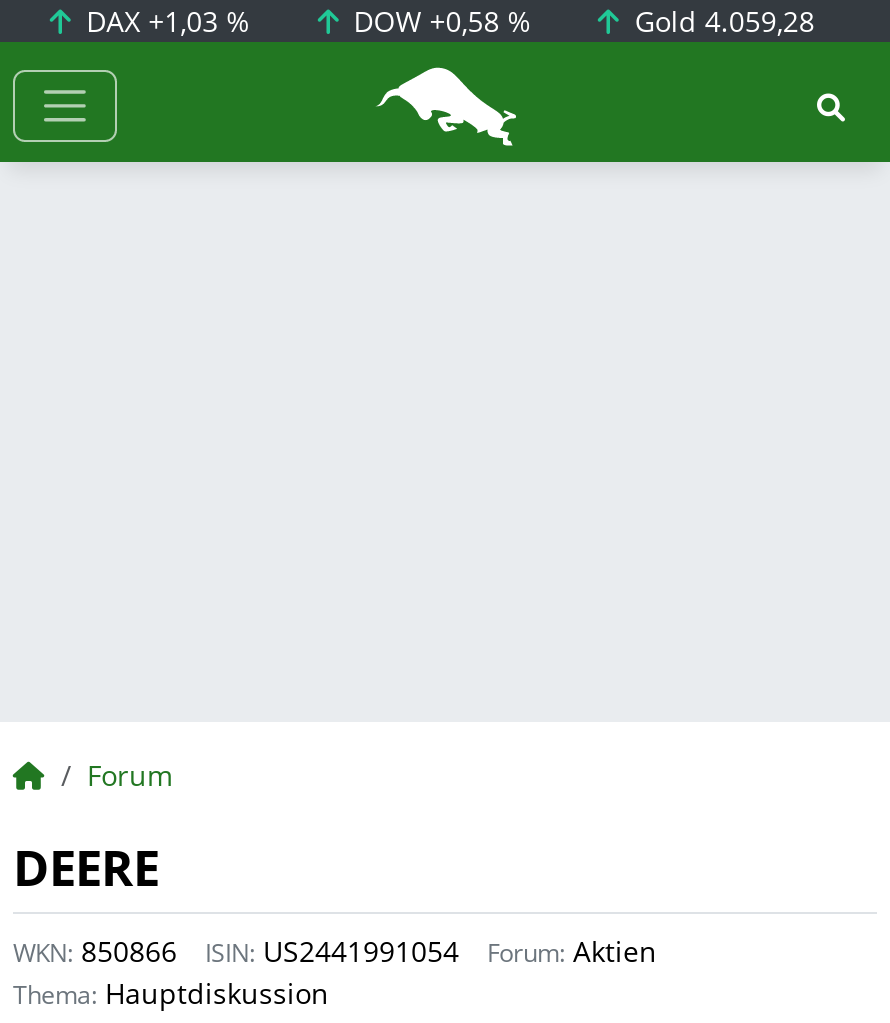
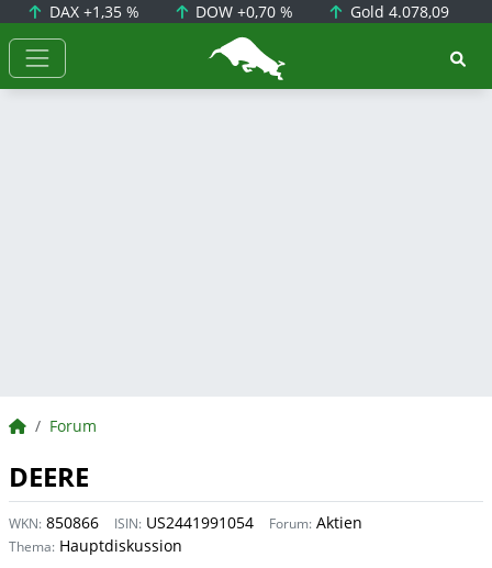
- DAX +1,03 %
+ DAX +1,35 %

- DOW +0,58 %
+ DOW +0,70 %

- Gold 4.059,28
+ Gold 4.078,09
